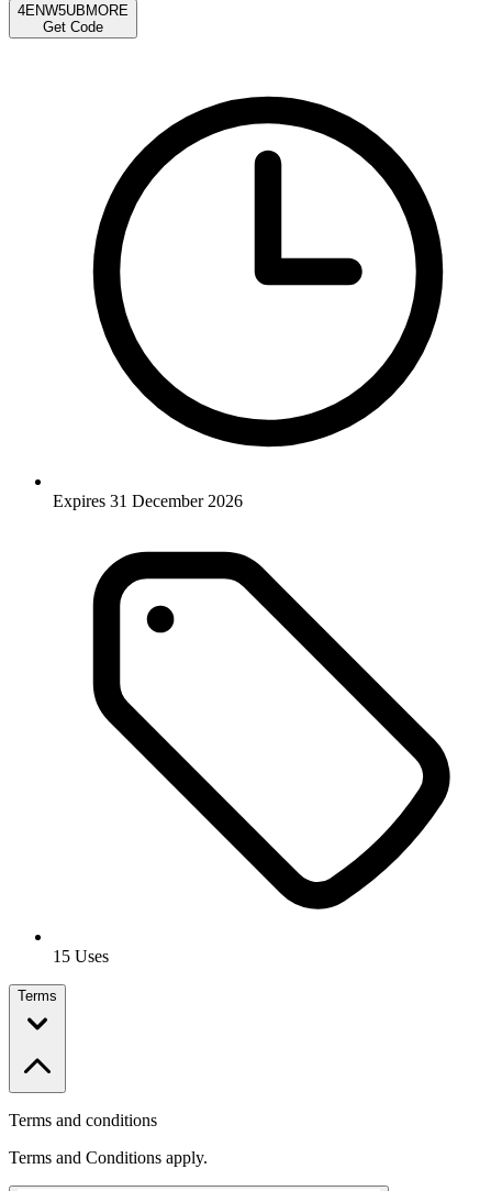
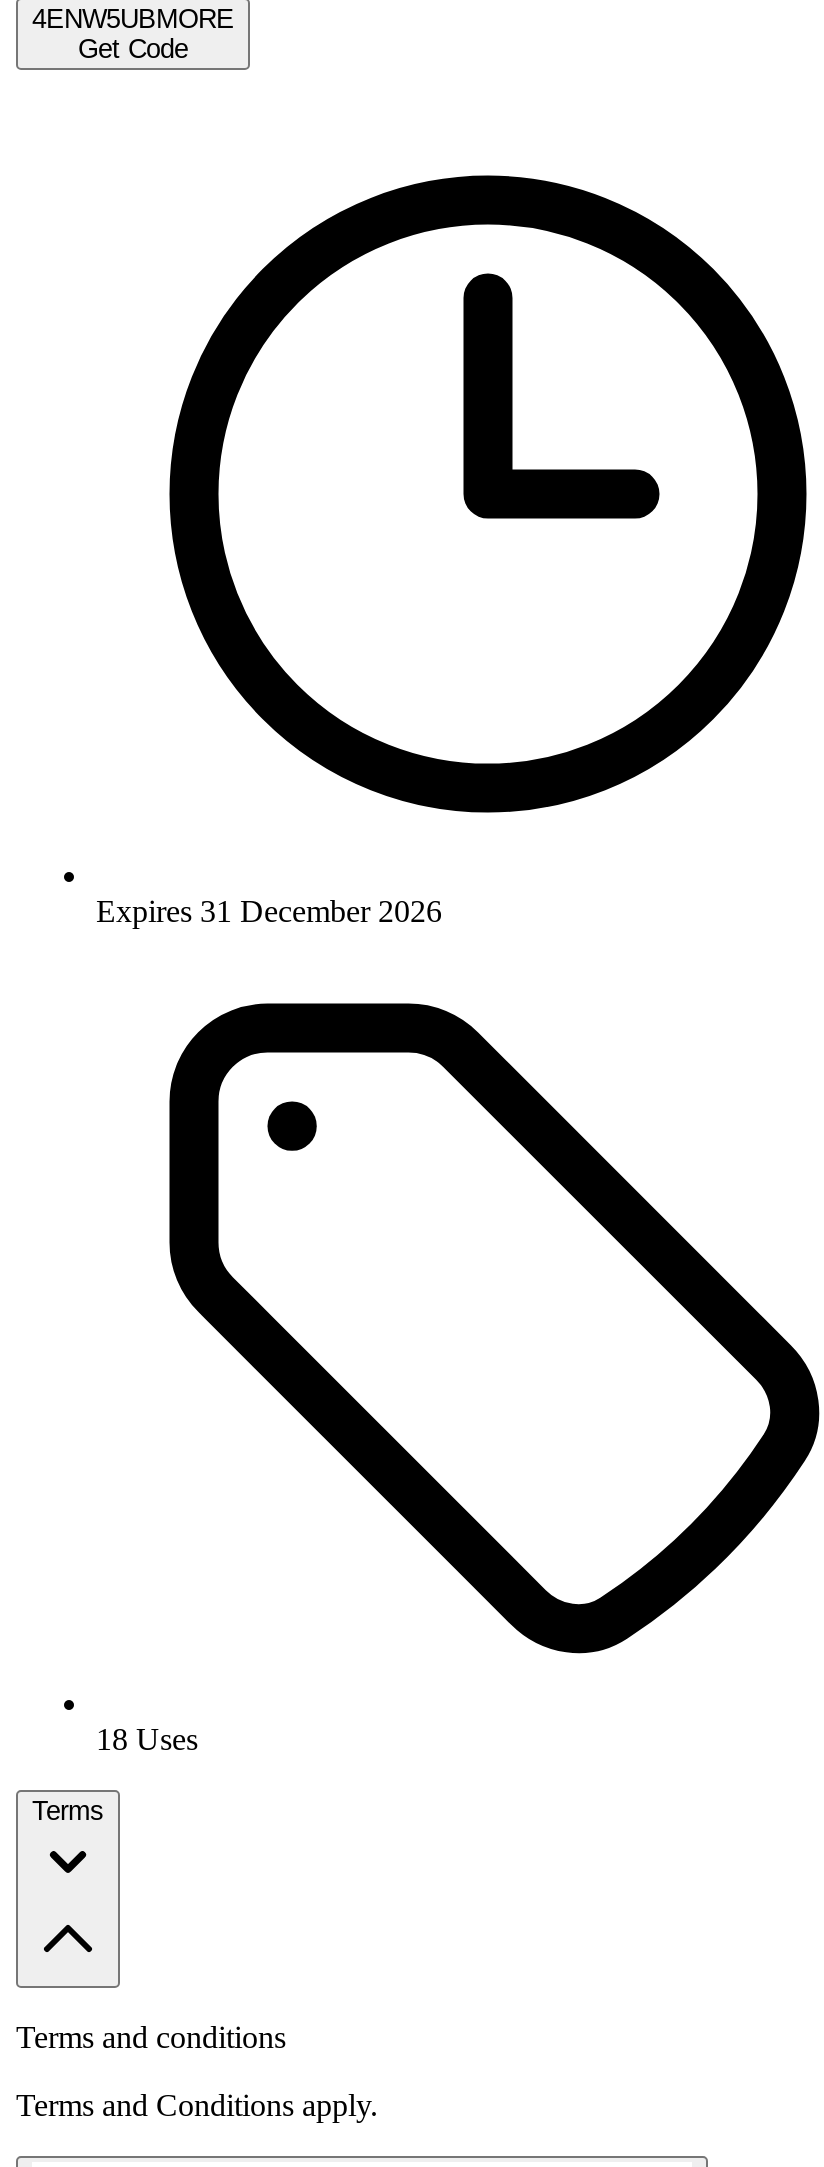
- 15 Uses
+ 18 Uses
